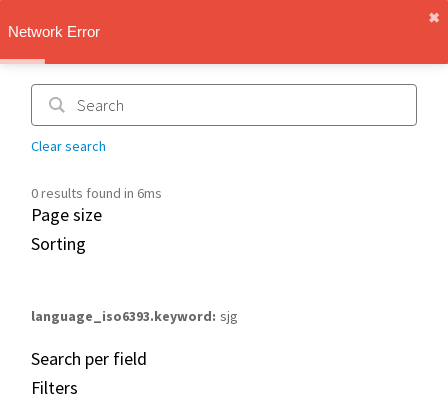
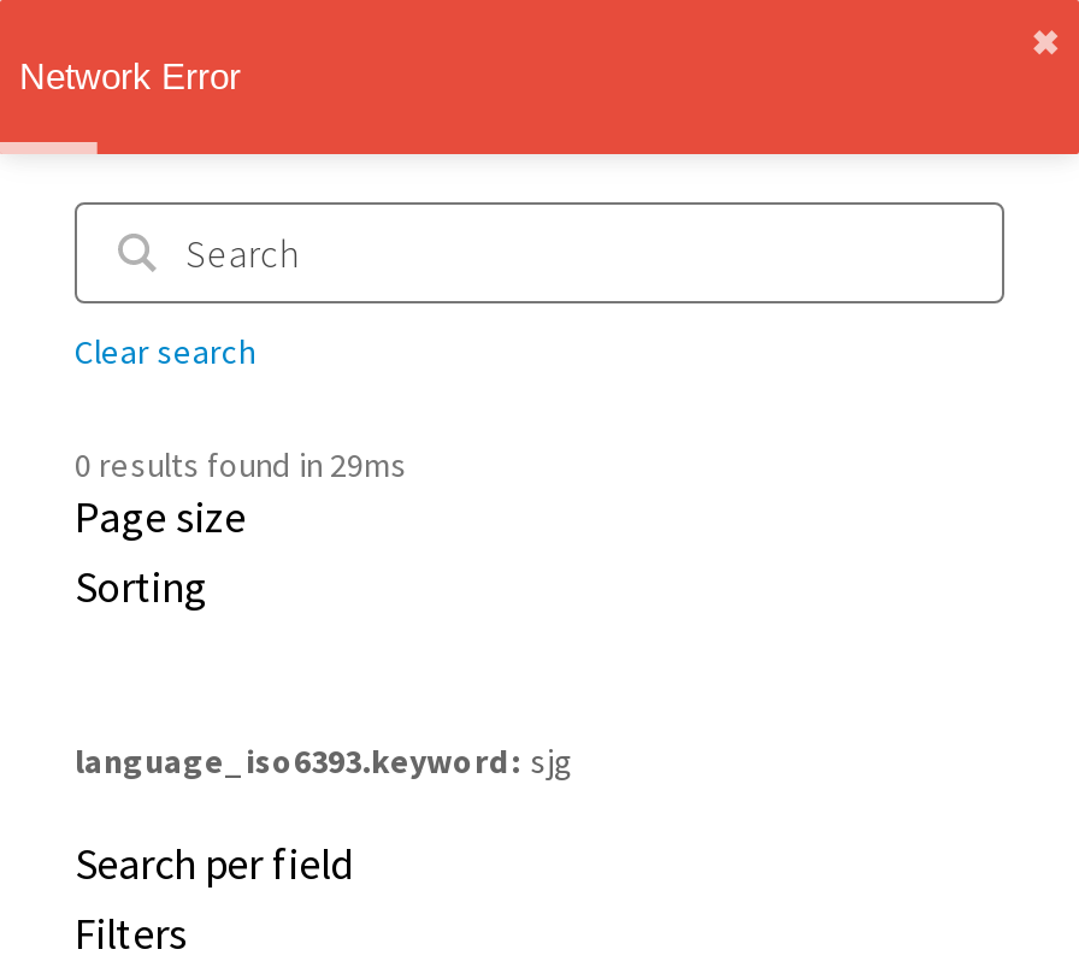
- 0 results found in 6ms
+ 0 results found in 29ms
